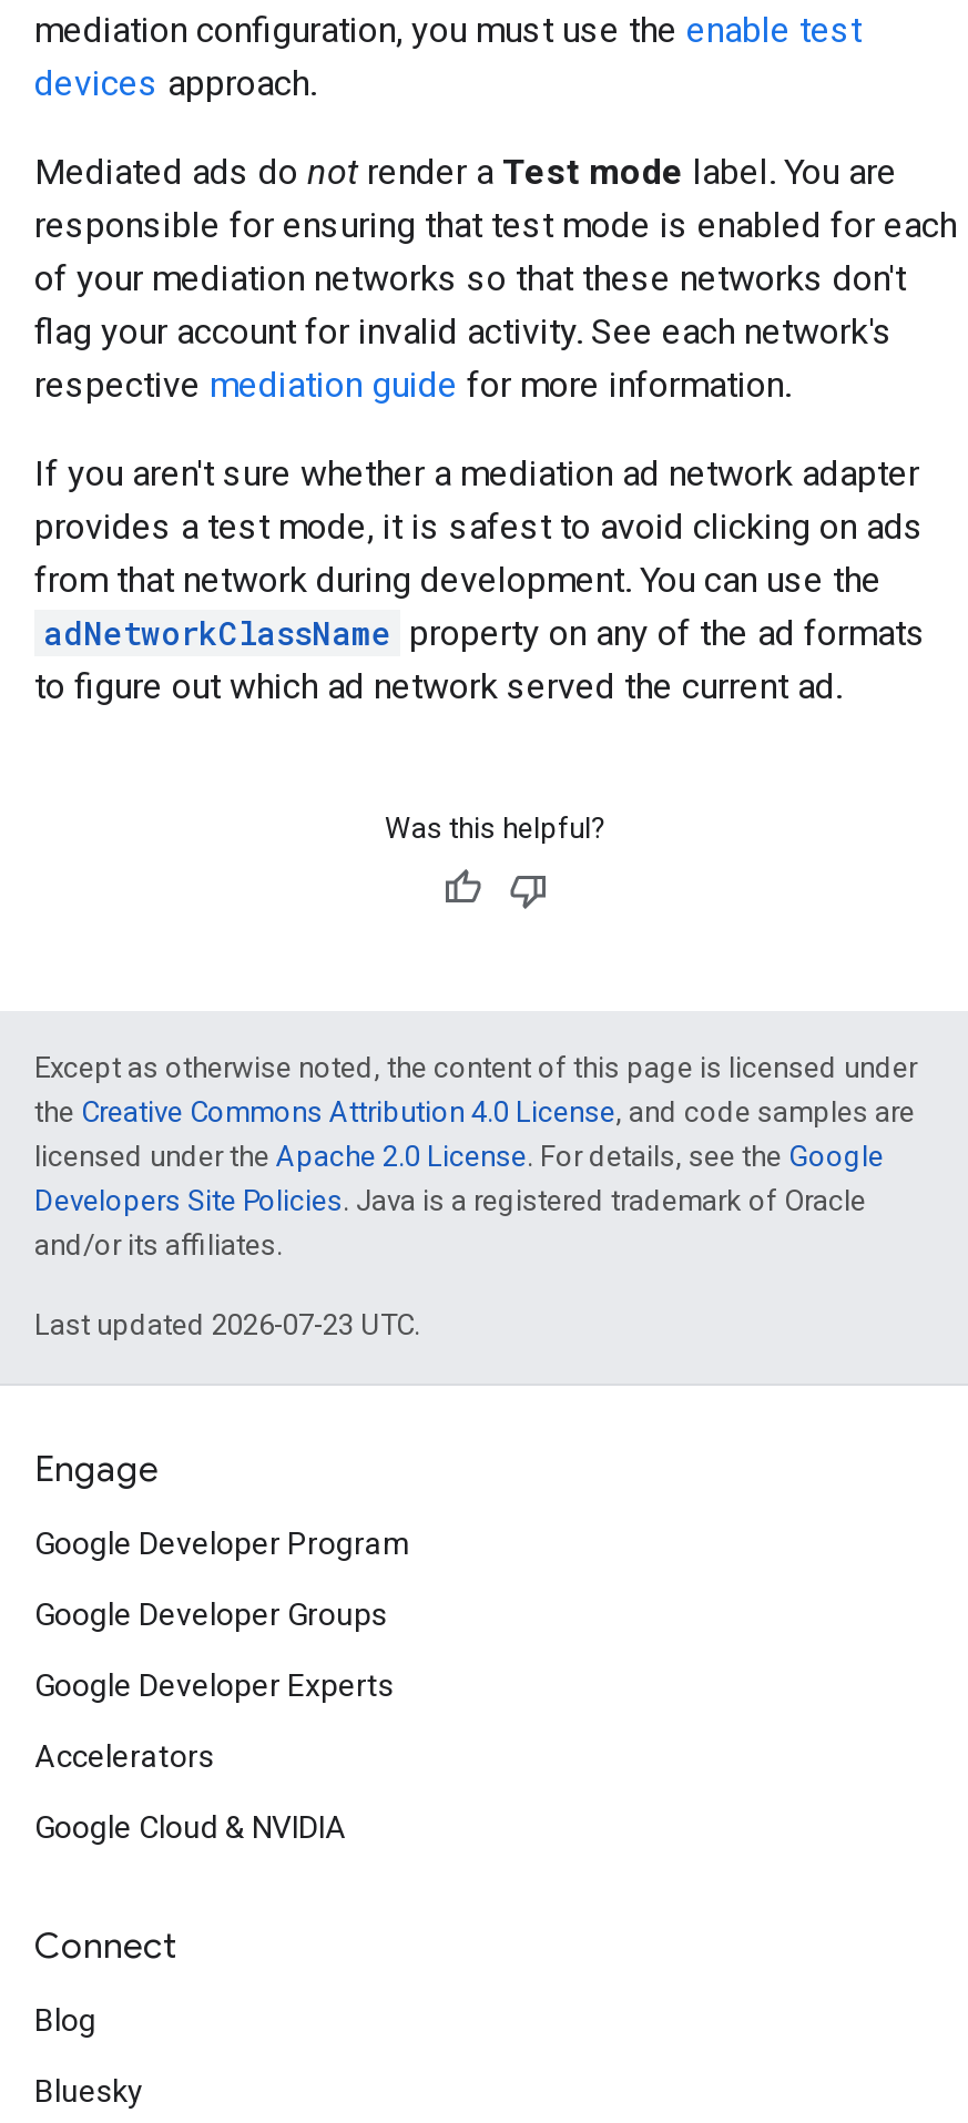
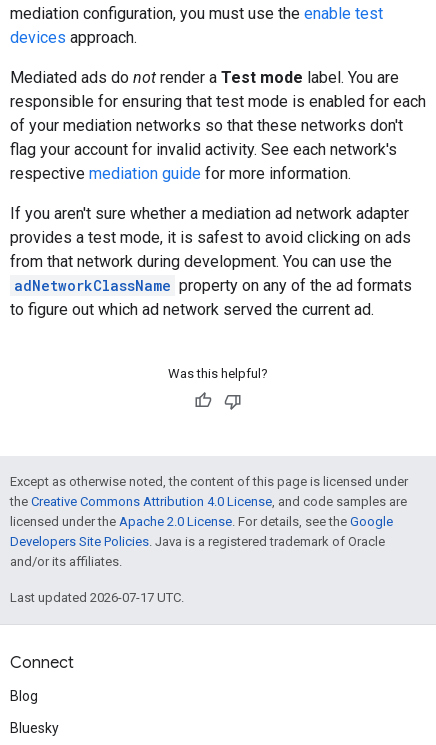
- Last updated 2026-07-23 UTC.
- Engage
- Google Developer Program
- Google Developer Groups
- Google Developer Experts
- Accelerators
- Google Cloud & NVIDIA
+ Last updated 2026-07-17 UTC.
